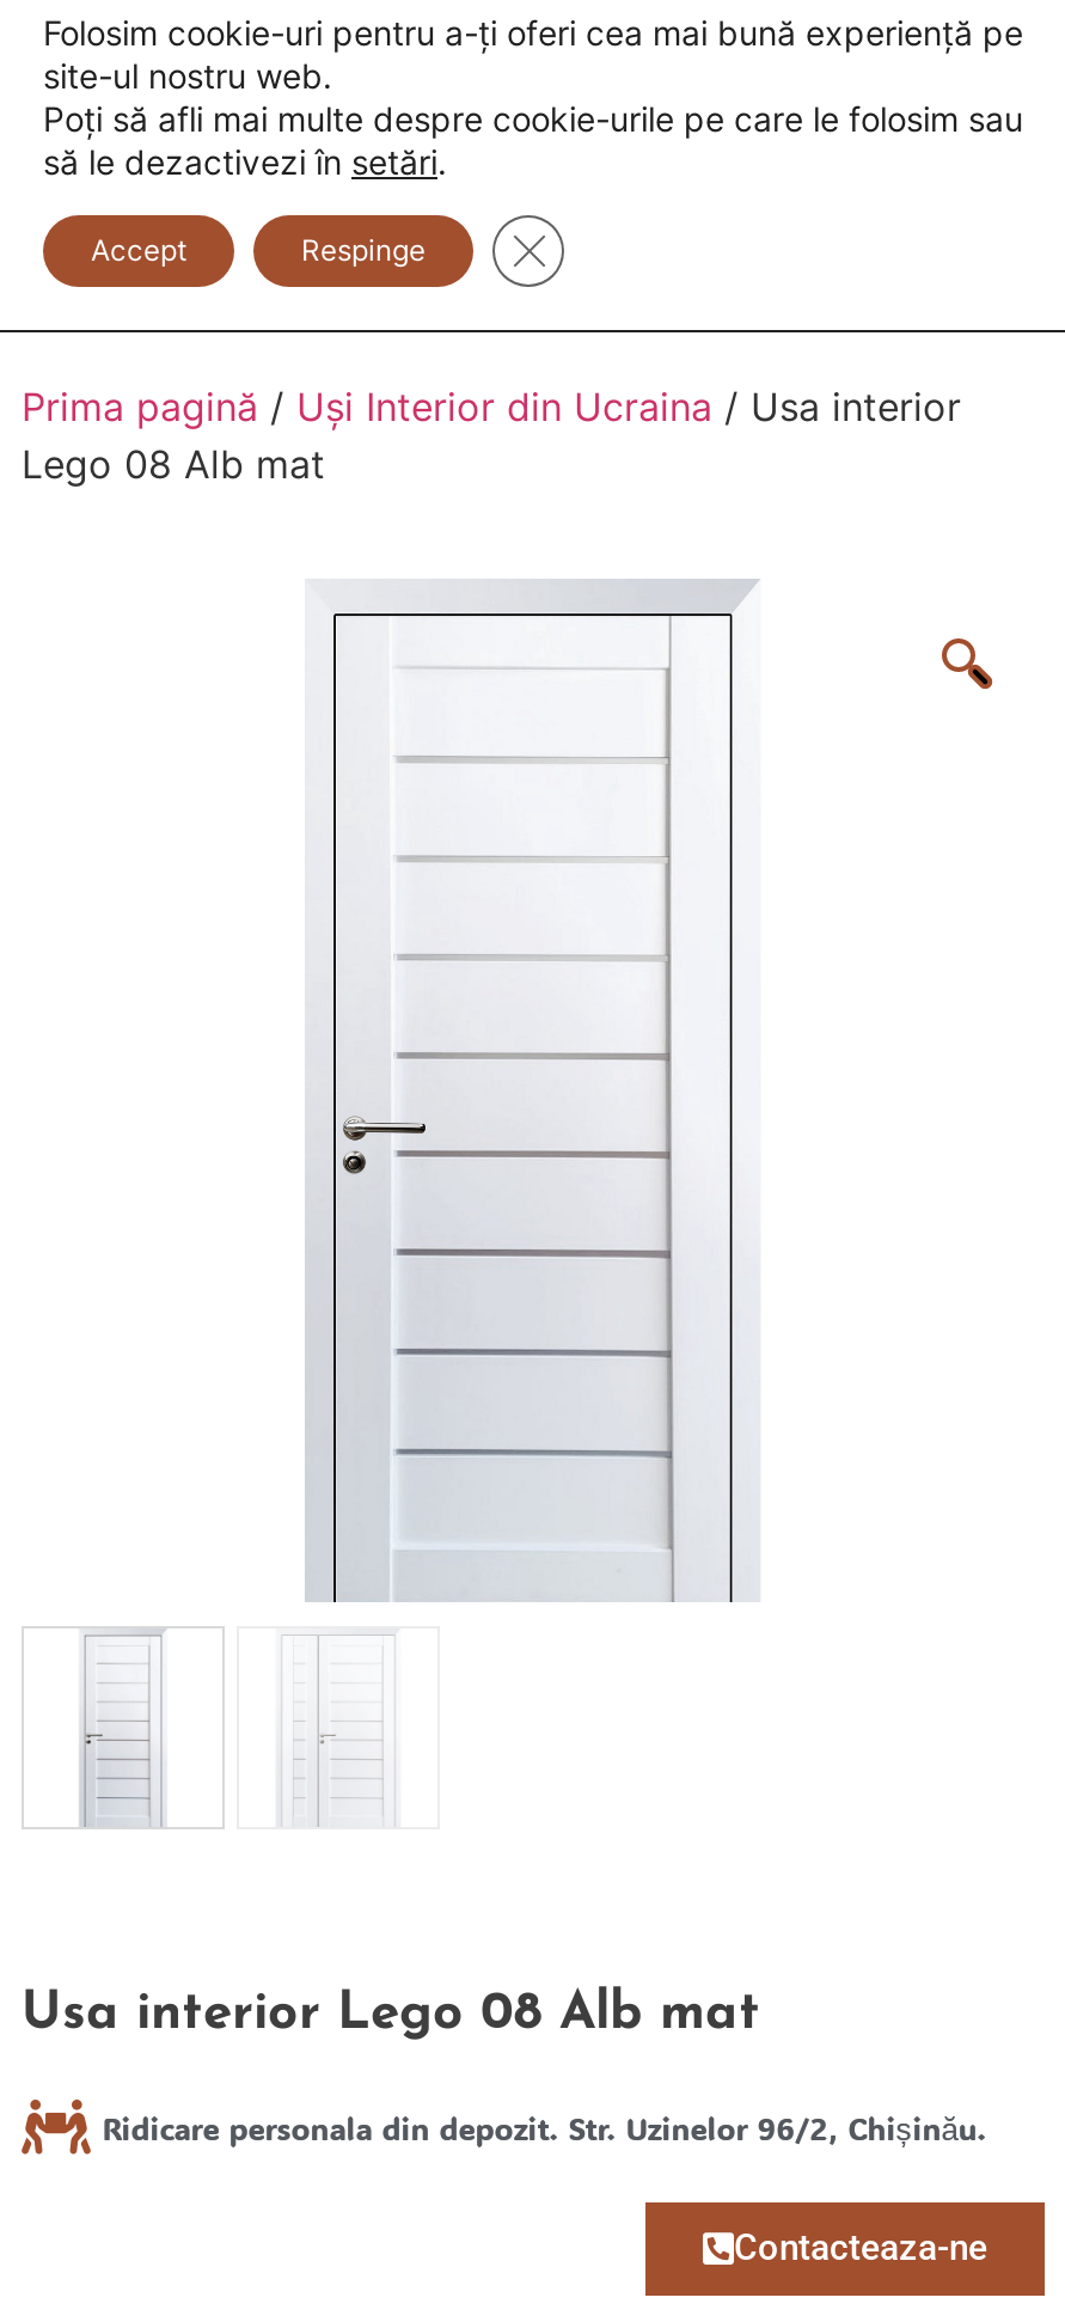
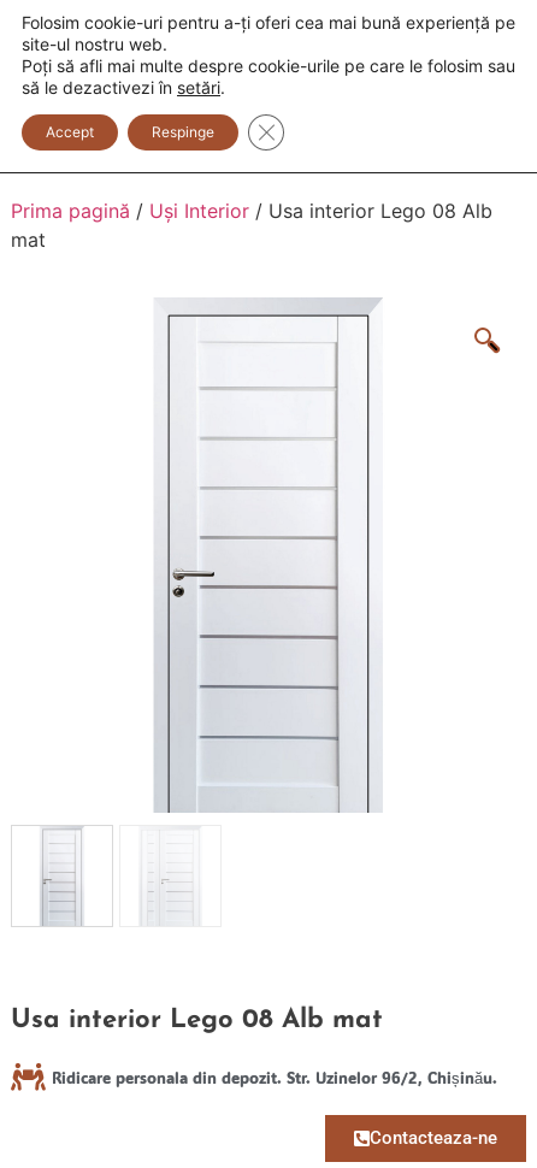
- Prima pagină / Uși Interior din Ucraina / Usa interior
- Lego 08 Alb mat
+ Prima pagină / Uși Interior / Usa interior Lego 08 Alb
+ mat
